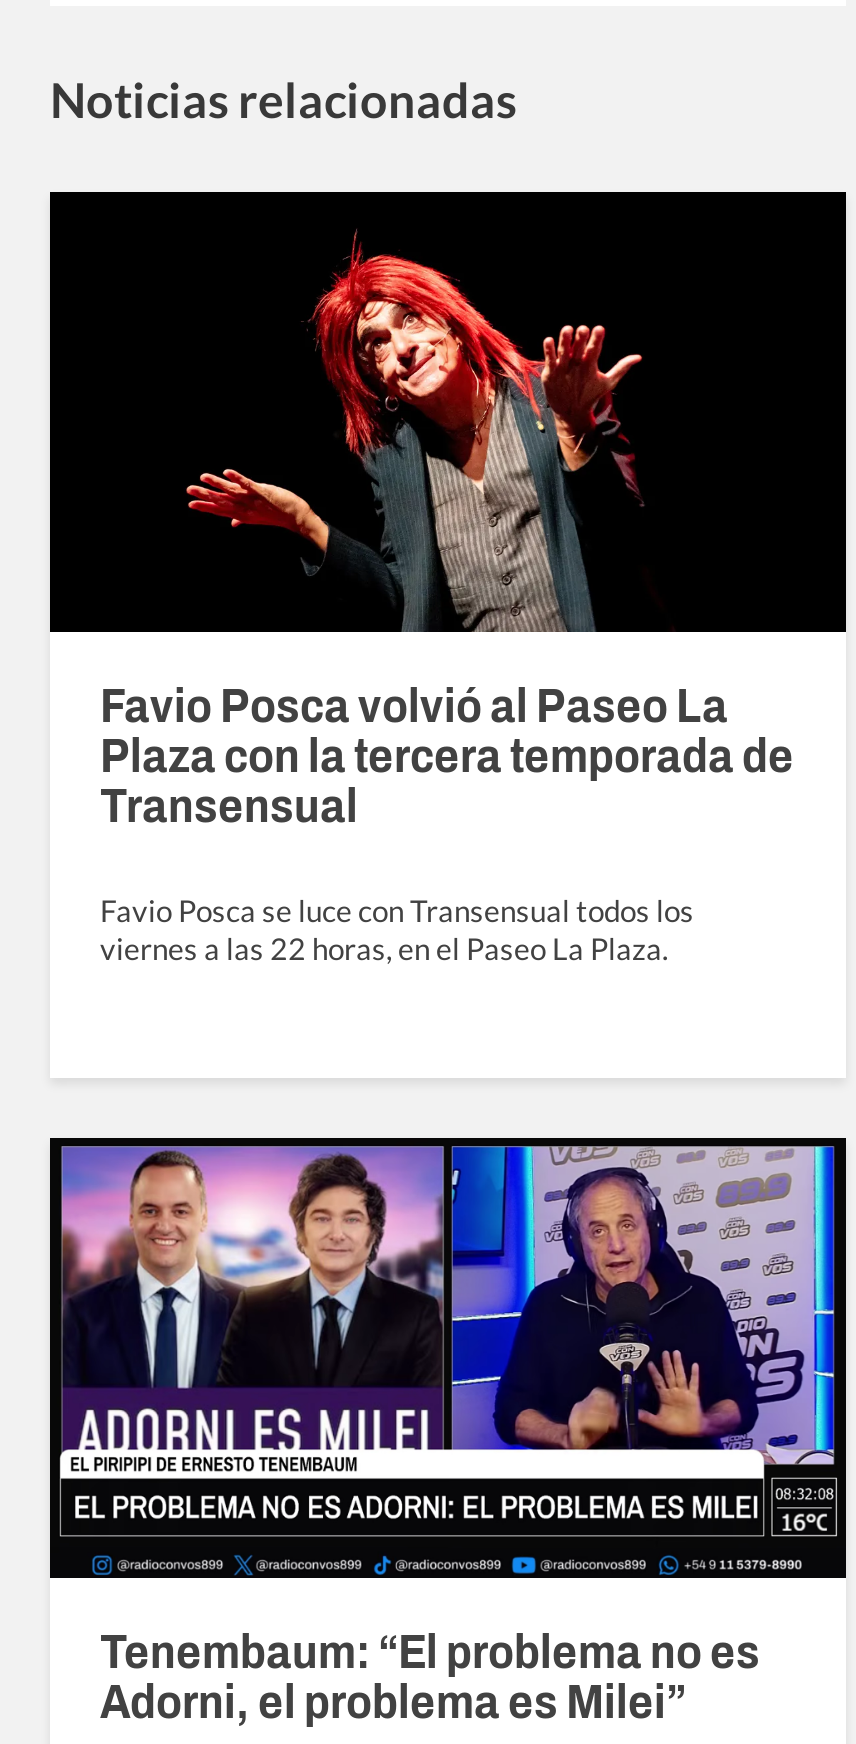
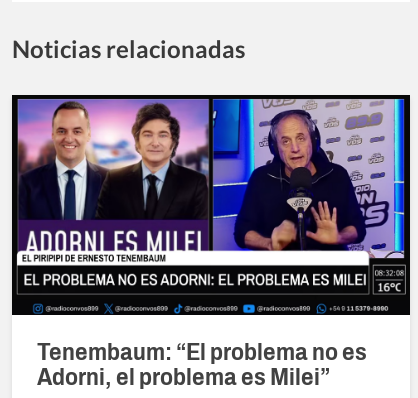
- [image]
- Favio Posca volvió al Paseo La
- Plaza con la tercera temporada de
- Transensual
- Favio Posca se luce con Transensual todos los
- viernes a las 22 horas, en el Paseo La Plaza.
